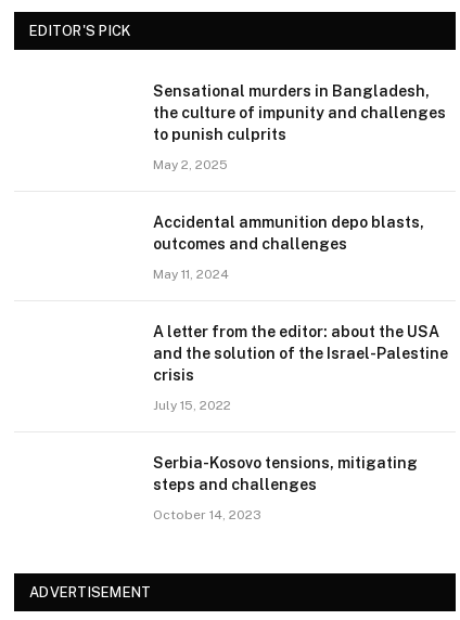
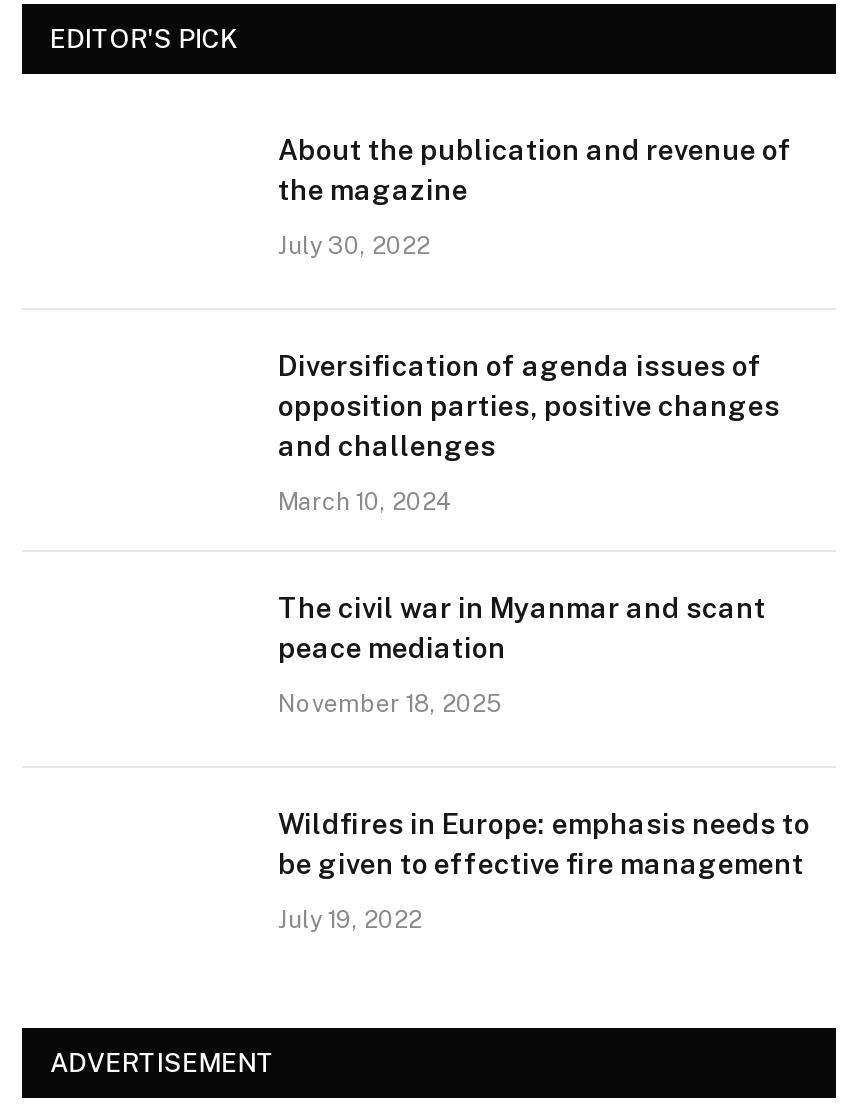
- Sensational murders in Bangladesh,
- the culture of impunity and challenges
- to punish culprits
+ About the publication and revenue of
+ the magazine

- May 2, 2025
+ July 30, 2022

- Accidental ammunition depo blasts,
- outcomes and challenges
+ Diversification of agenda issues of
+ opposition parties, positive changes
+ and challenges

- May 11, 2024
+ March 10, 2024

- A letter from the editor: about the USA
- and the solution of the Israel-Palestine
- crisis
+ The civil war in Myanmar and scant
+ peace mediation

- July 15, 2022
+ November 18, 2025

- Serbia-Kosovo tensions, mitigating
- steps and challenges
+ Wildfires in Europe: emphasis needs to
+ be given to effective fire management

- October 14, 2023
+ July 19, 2022
